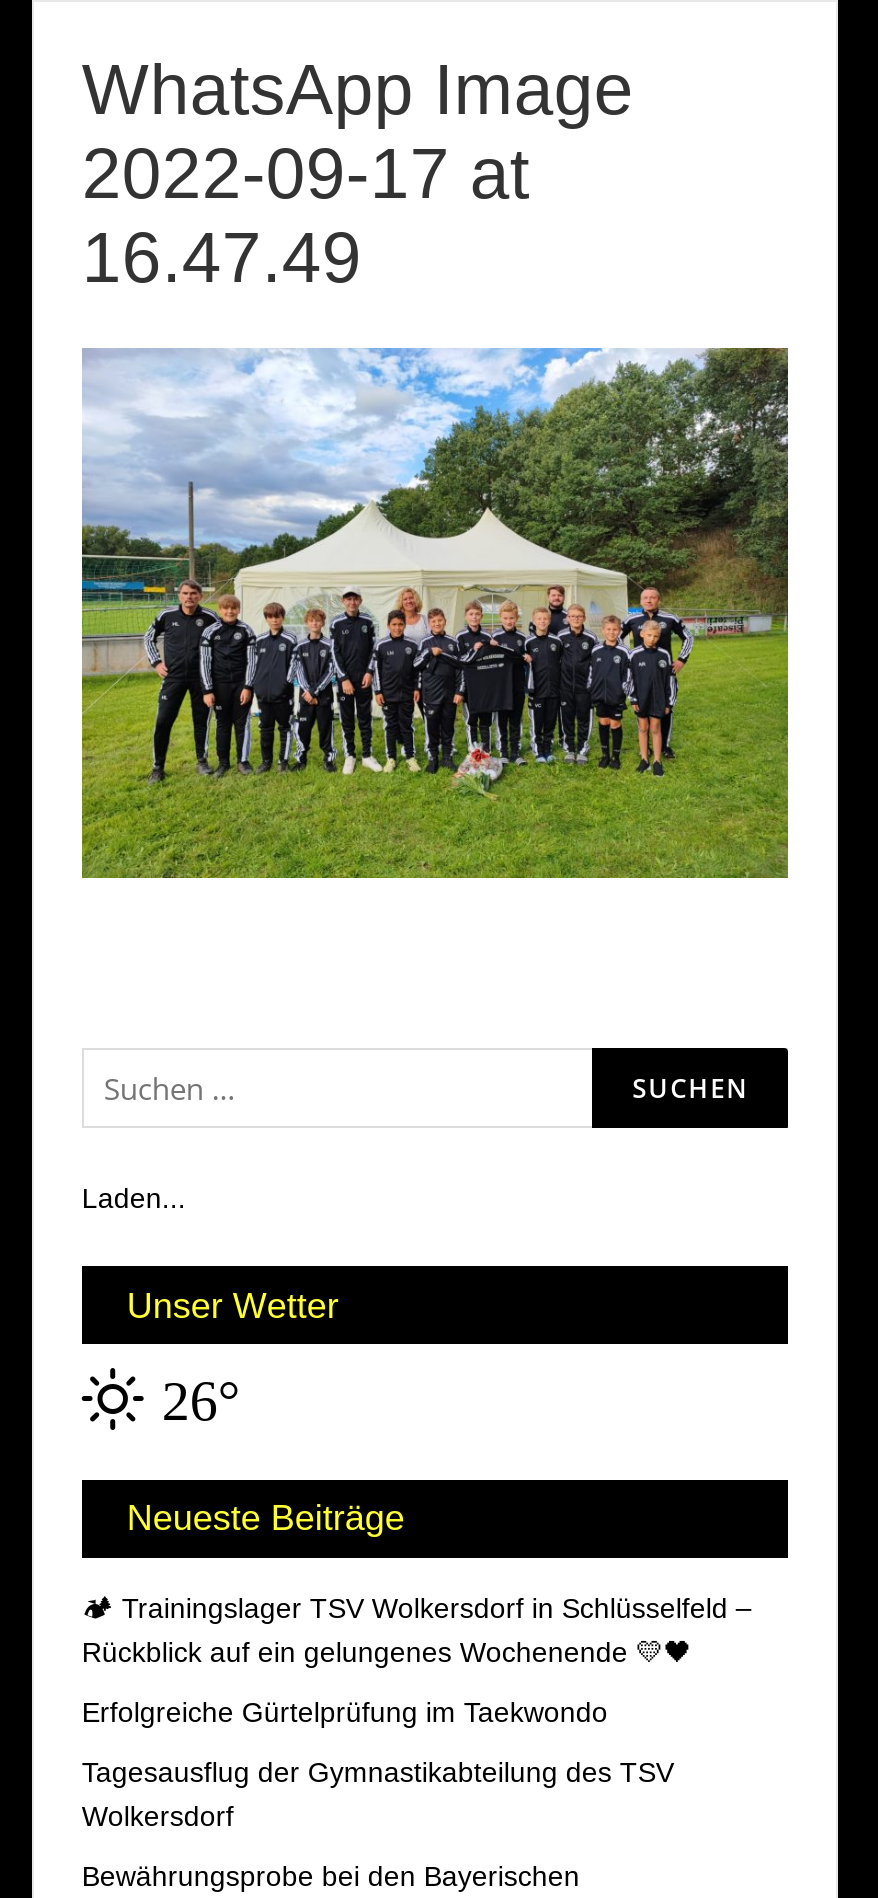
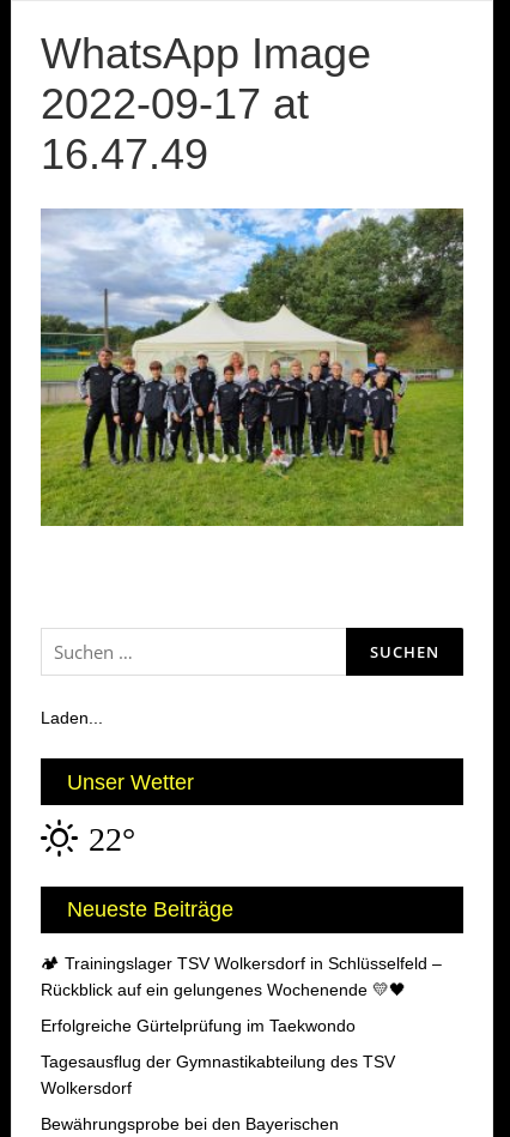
- 26°
+ 22°
